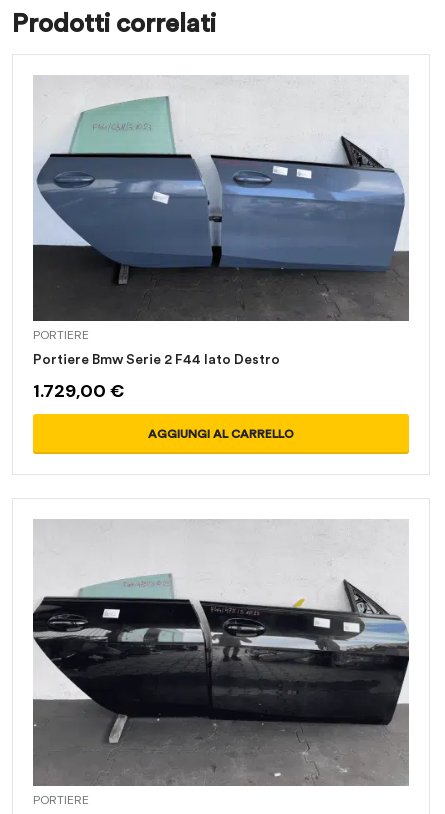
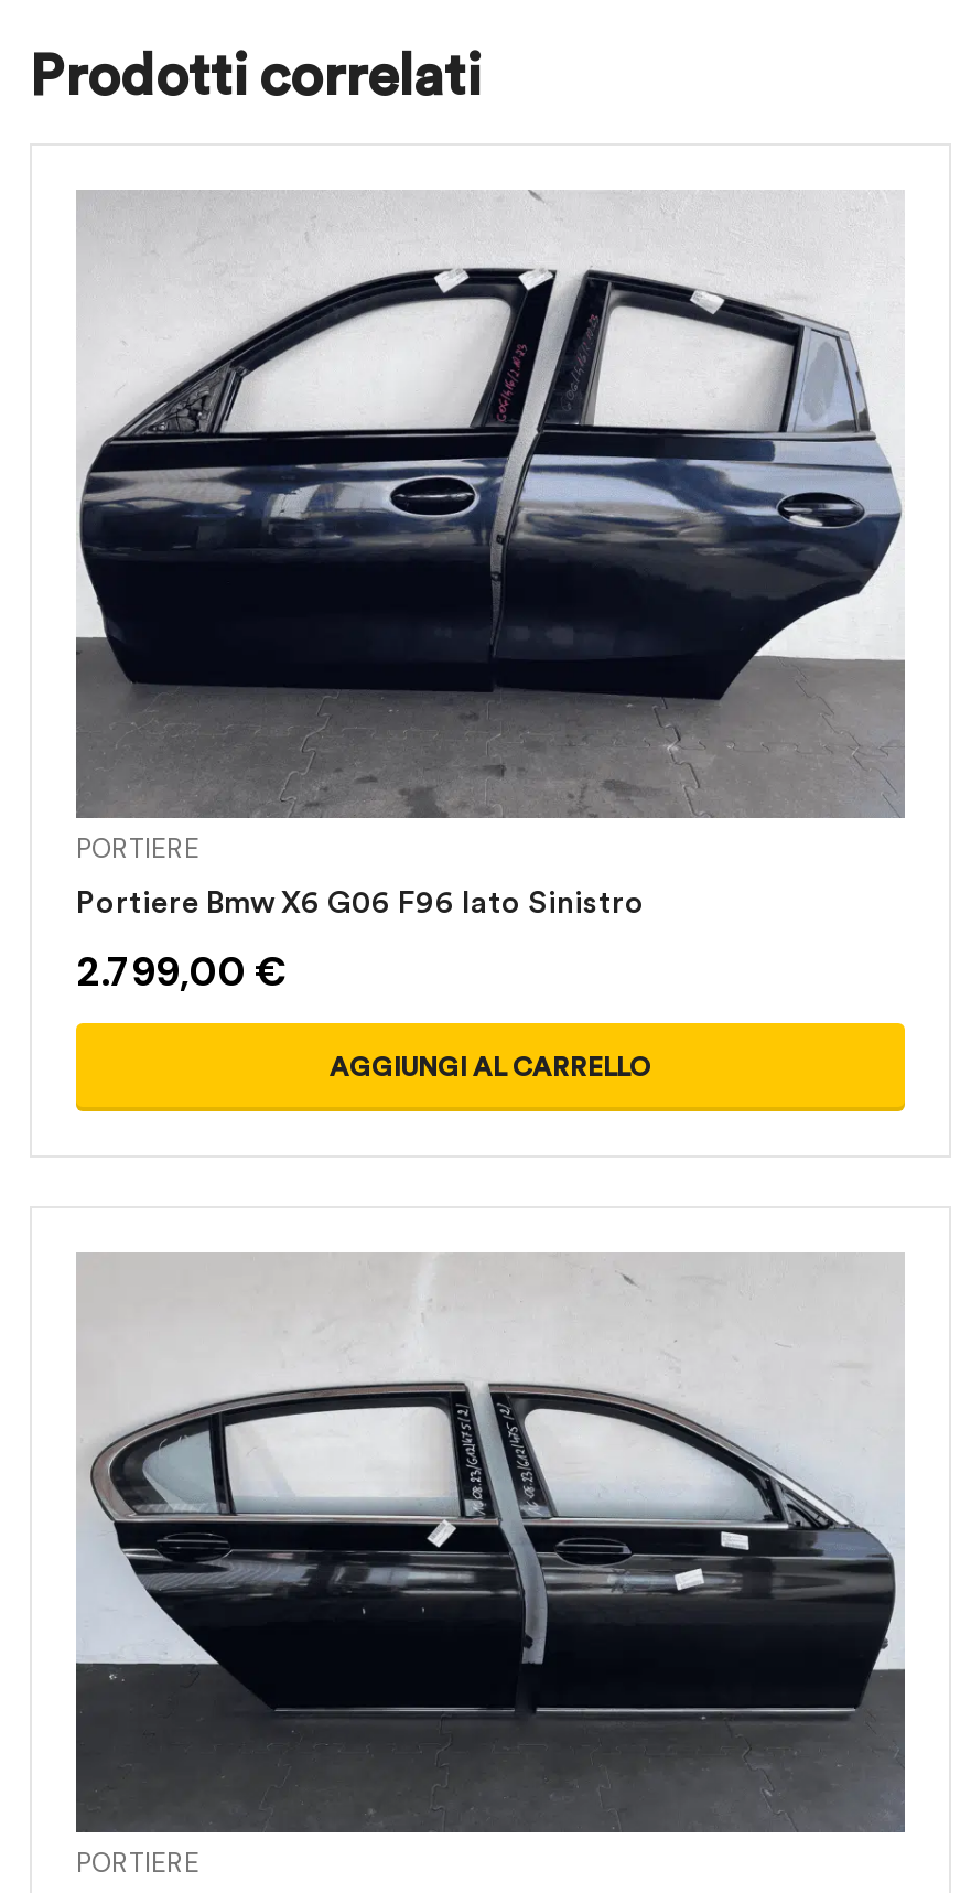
- [image]
- Portiere Bmw Serie 2 F44 lato Destro
+ [image]
+ Portiere Bmw X6 G06 F96 lato Sinistro

- 1.729,00 €
+ 2.799,00 €

- [image]
+ [image]
